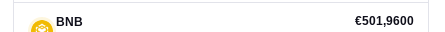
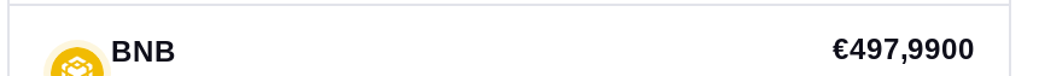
- €501,9600
+ €497,9900
